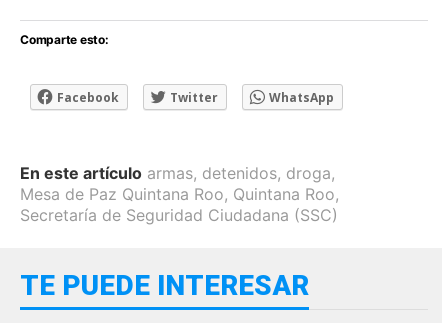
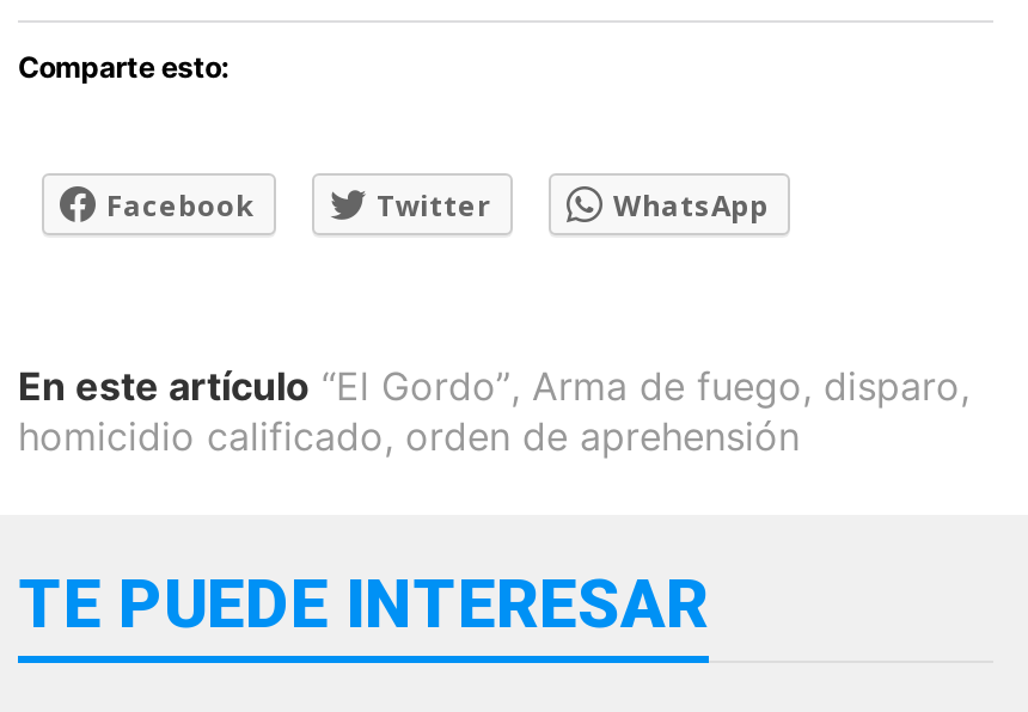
- En este artículo armas, detenidos, droga,
- Mesa de Paz Quintana Roo, Quintana Roo,
- Secretaría de Seguridad Ciudadana (SSC)
+ En este artículo “El Gordo”, Arma de fuego, disparo,
+ homicidio calificado, orden de aprehensión
